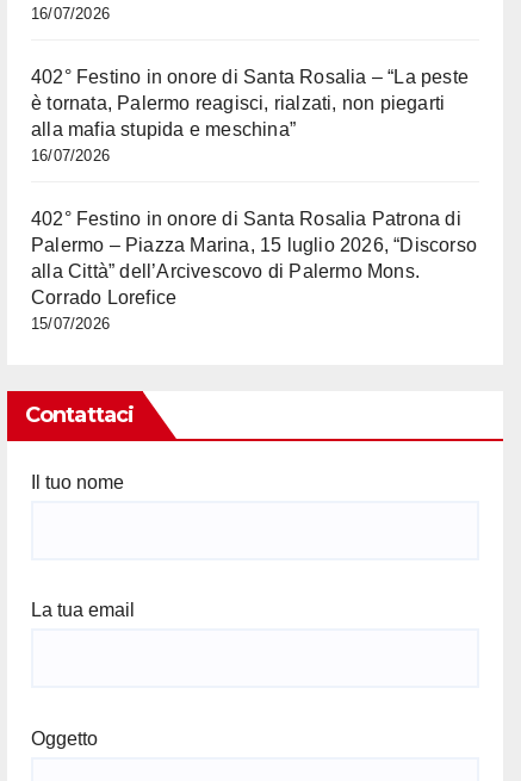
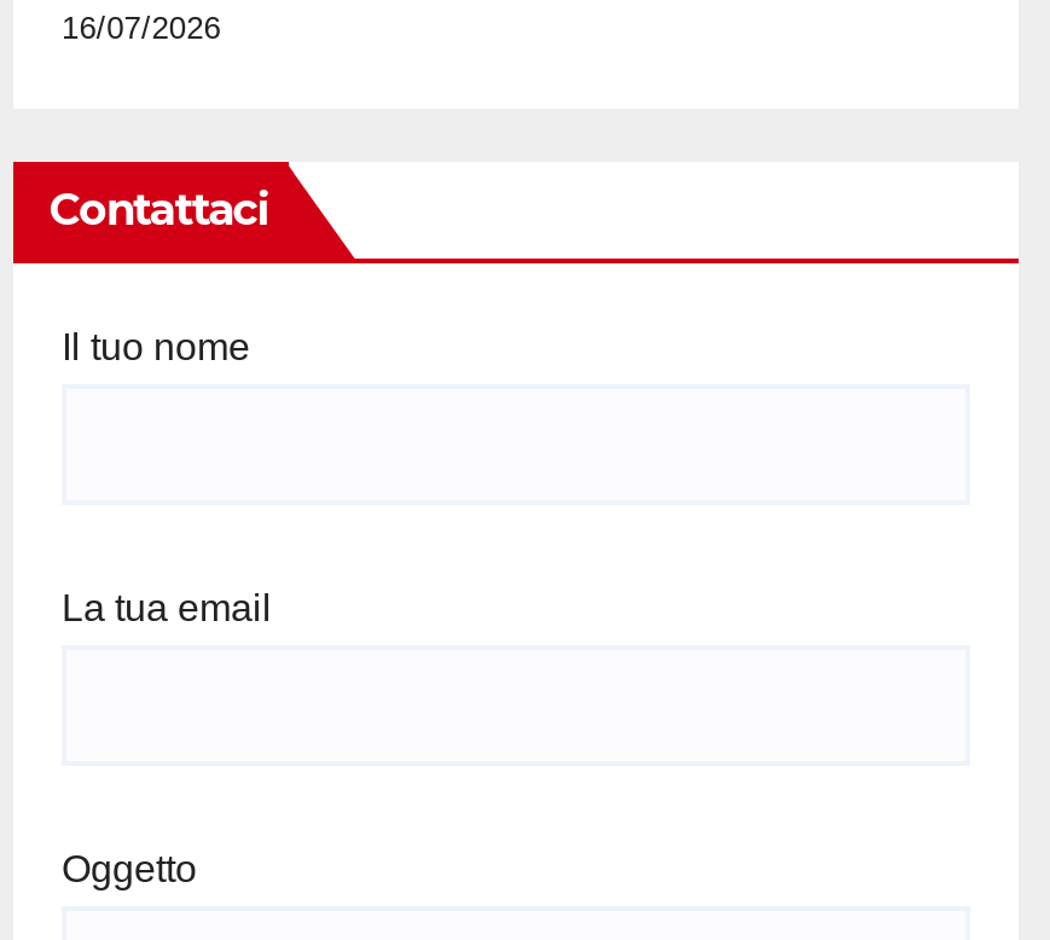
- 402° Festino in onore di Santa Rosalia – “La peste
- è tornata, Palermo reagisci, rialzati, non piegarti
- alla mafia stupida e meschina”
- 16/07/2026
- 402° Festino in onore di Santa Rosalia Patrona di
- Palermo – Piazza Marina, 15 luglio 2026, “Discorso
- alla Città” dell’Arcivescovo di Palermo Mons.
- Corrado Lorefice
- 15/07/2026
